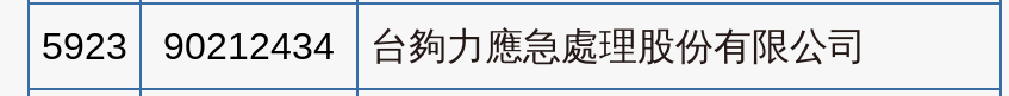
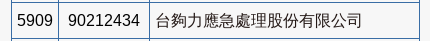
- 5923 90212434 台夠力應急處理股份有限公司
+ 5909 90212434 台夠力應急處理股份有限公司
